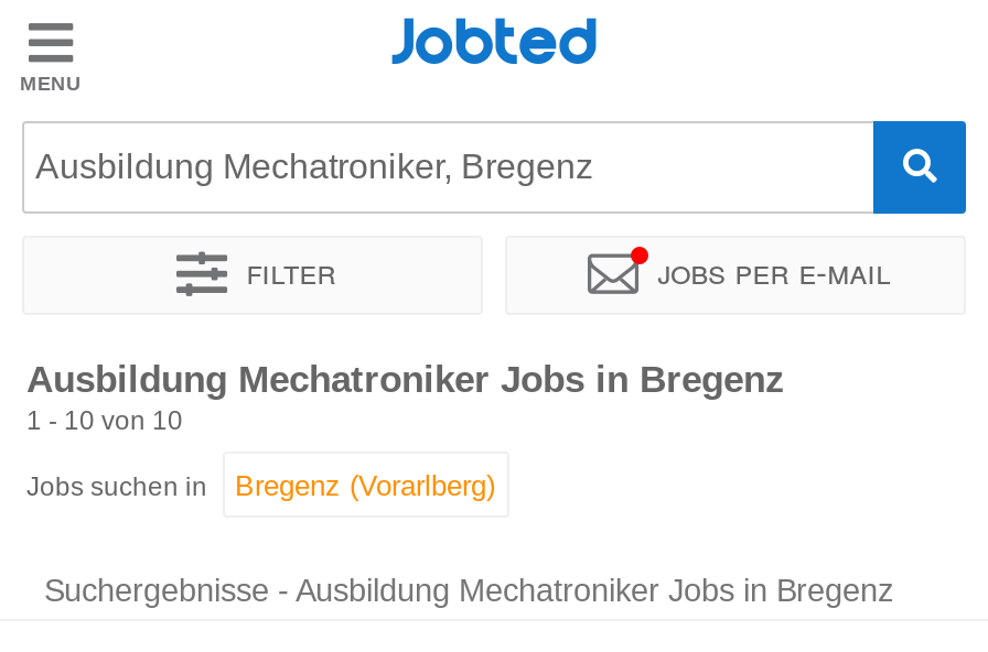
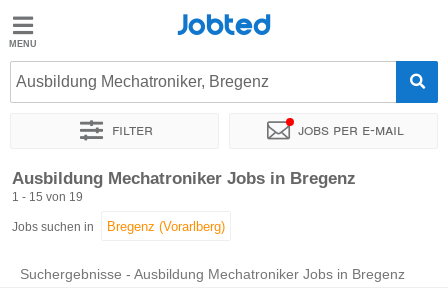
- 1 - 10 von 10
+ 1 - 15 von 19
